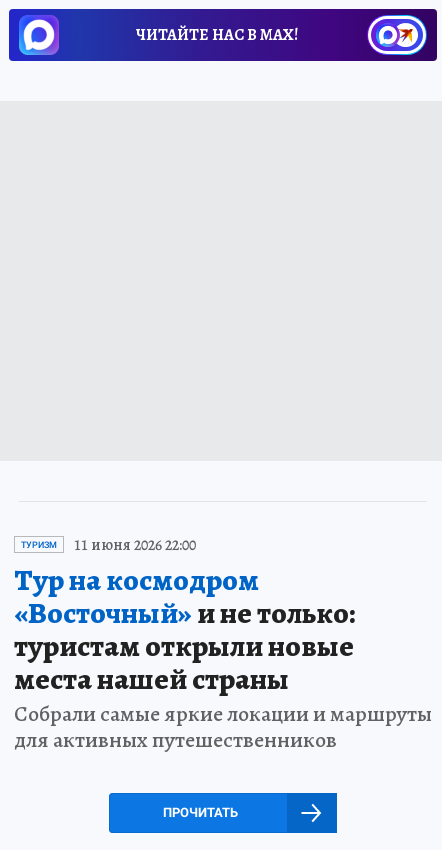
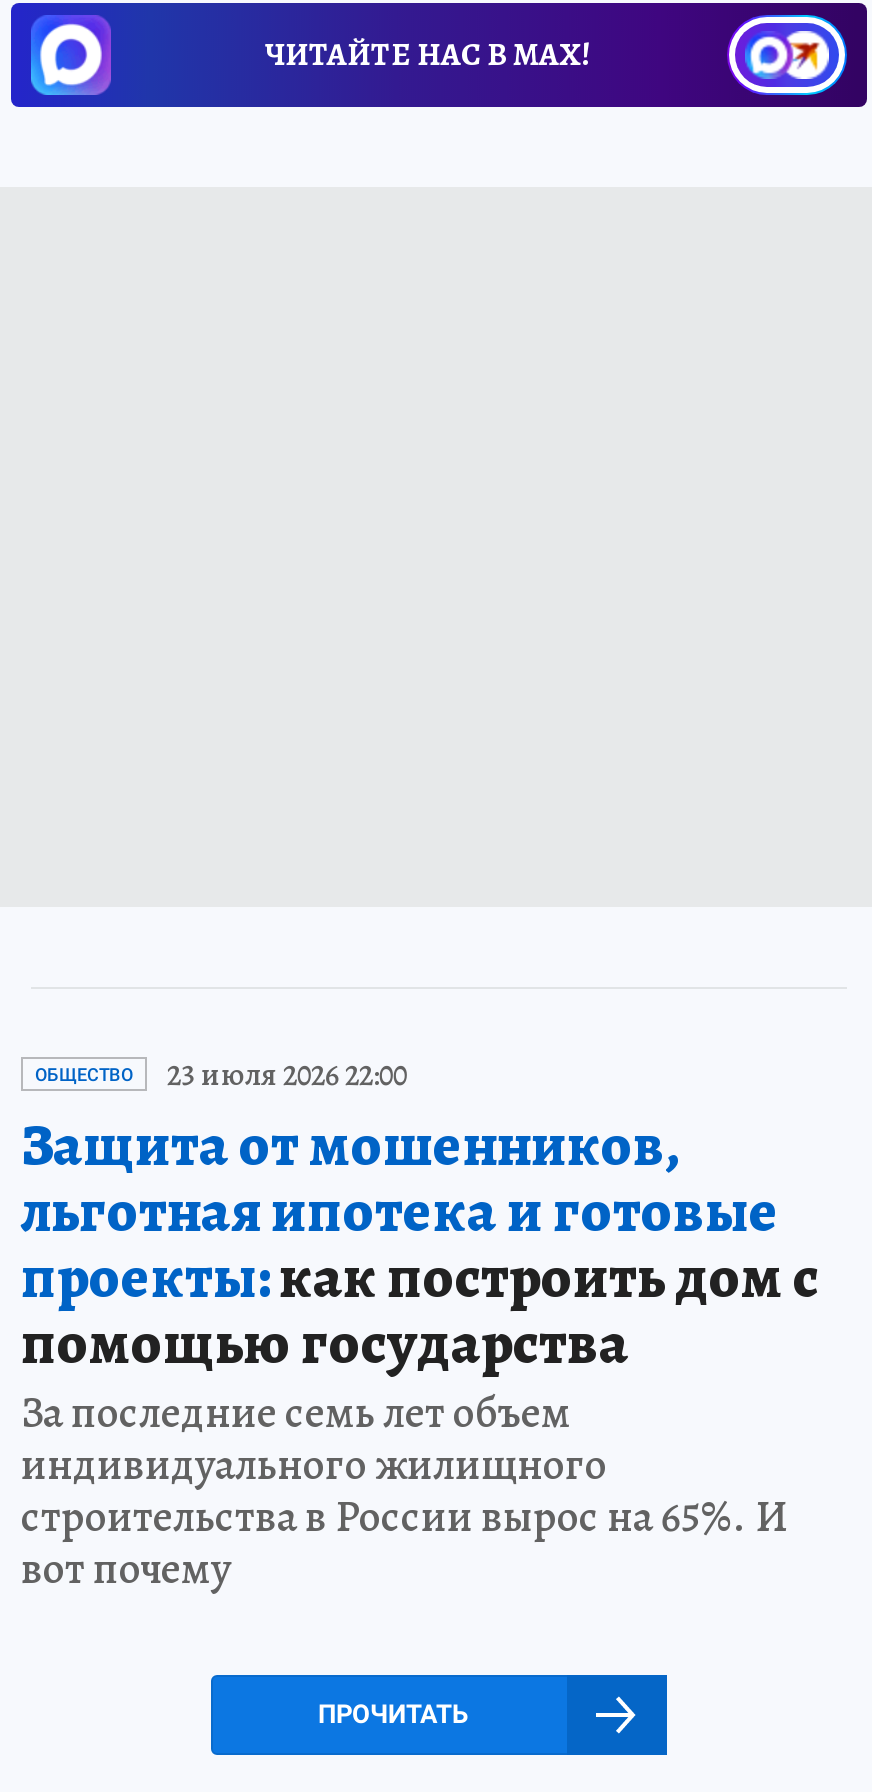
- ТУРИЗМ
- 11 июня 2026 22:00
- Тур на космодром
- «Восточный»и не только:
- туристам открыли новые
- места нашей страны
- Собрали самые яркие локации и маршруты
- для активных путешественников
+ ОБЩЕСТВО
+ 23 июля 2026 22:00
+ Защита от мошенников,
+ льготная ипотека и готовые
+ проекты:как построить дом с
+ помощью государства
+ За последние семь лет объем
+ индивидуального жилищного
+ строительства в России вырос на 65%. И
+ вот почему
